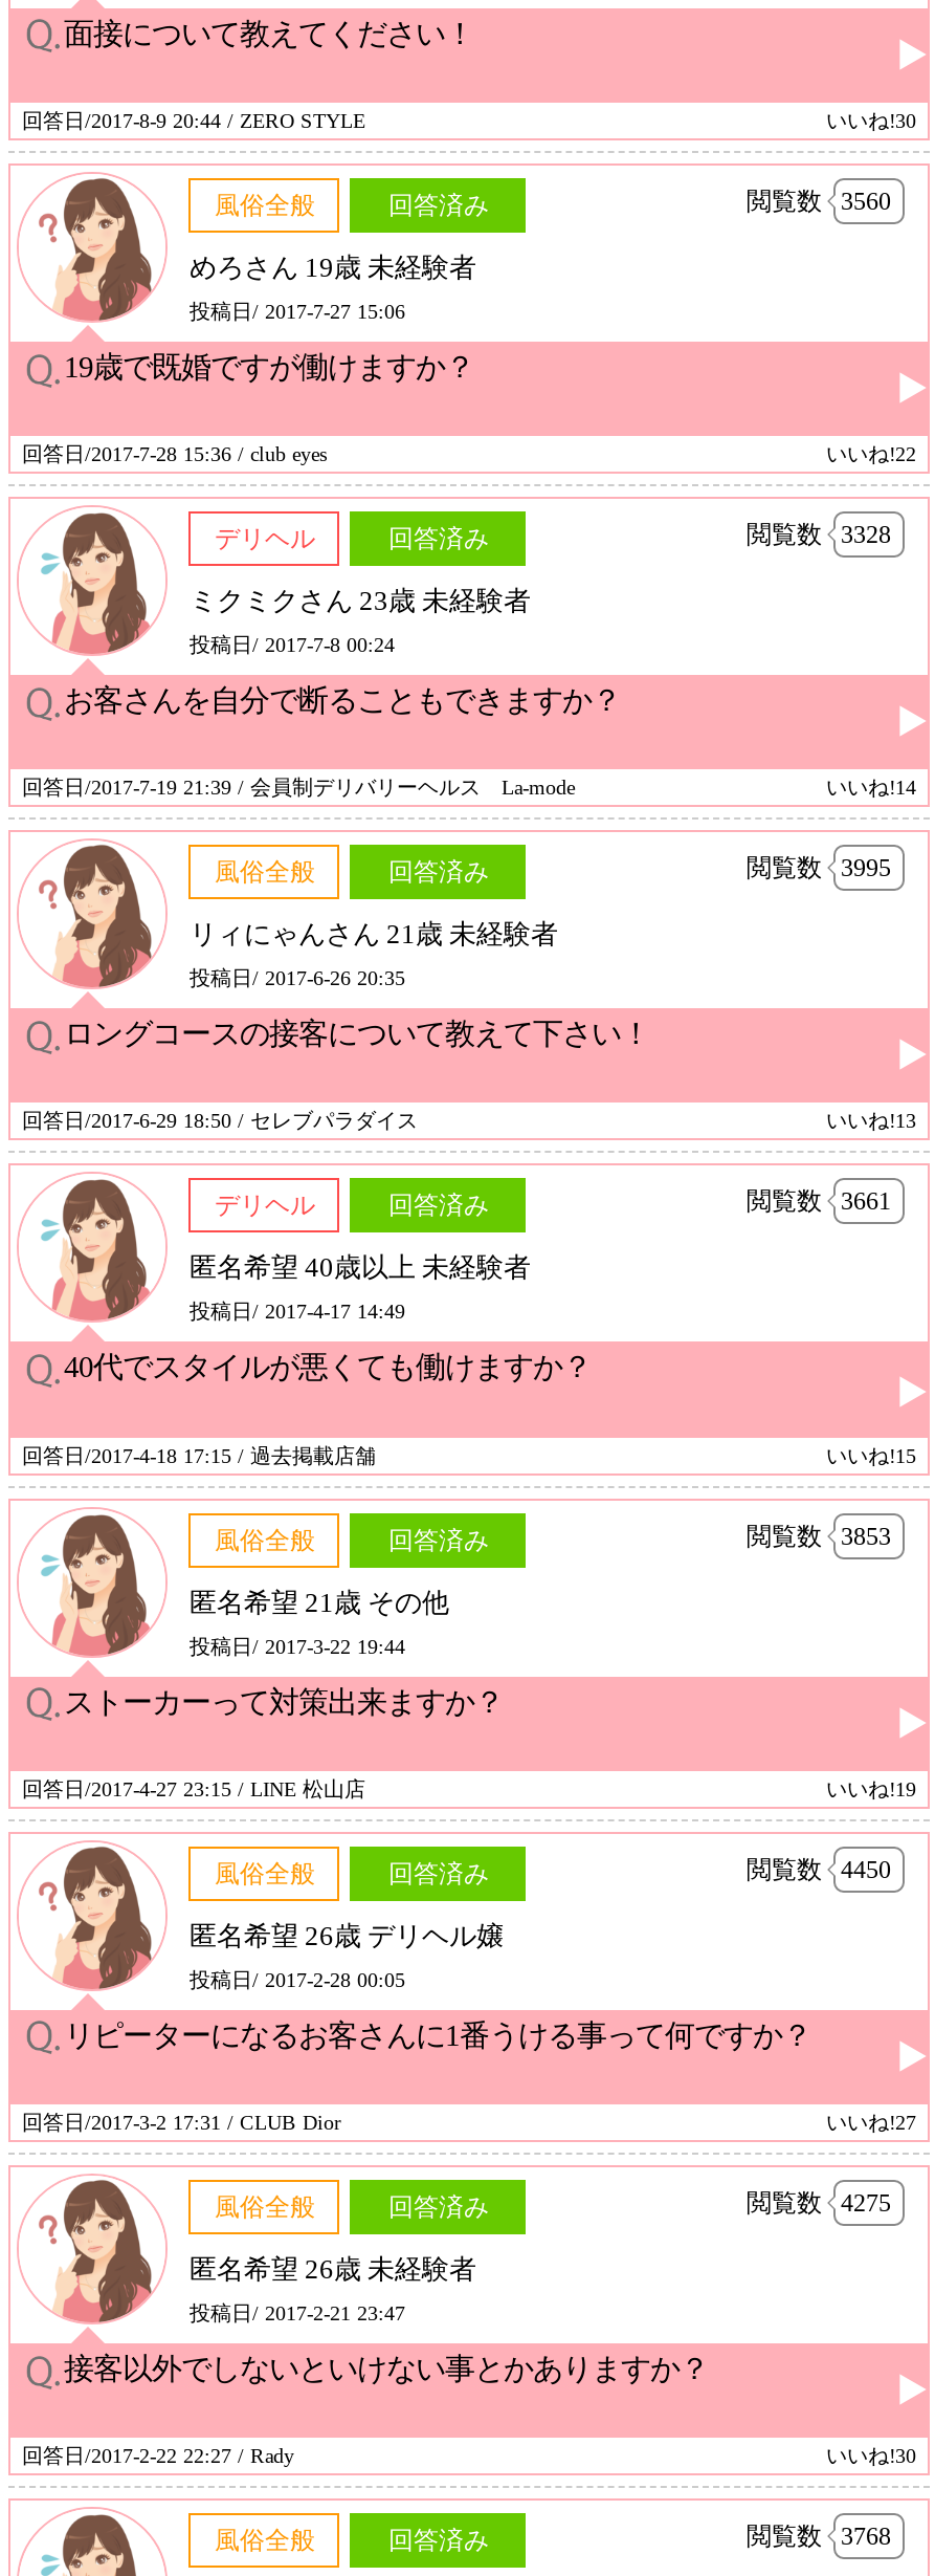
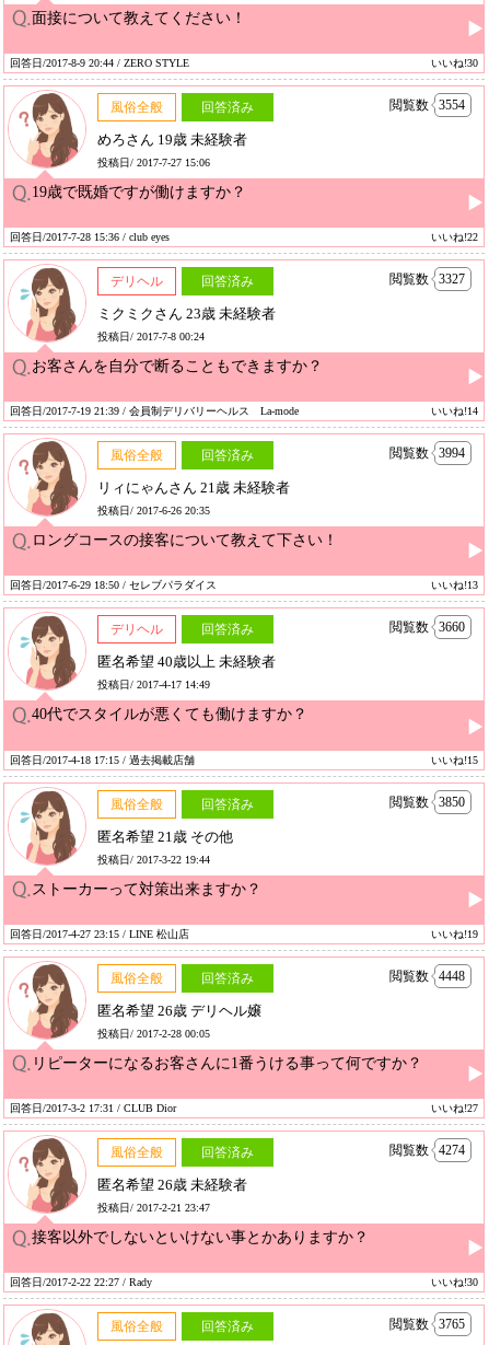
- 閲覧数 3560
+ 閲覧数 3554

- 閲覧数 3328
+ 閲覧数 3327

- 閲覧数 3995
+ 閲覧数 3994

- 閲覧数 3661
+ 閲覧数 3660

- 閲覧数 3853
+ 閲覧数 3850

- 閲覧数 4450
+ 閲覧数 4448

- 閲覧数 4275
+ 閲覧数 4274

- 閲覧数 3768
+ 閲覧数 3765
